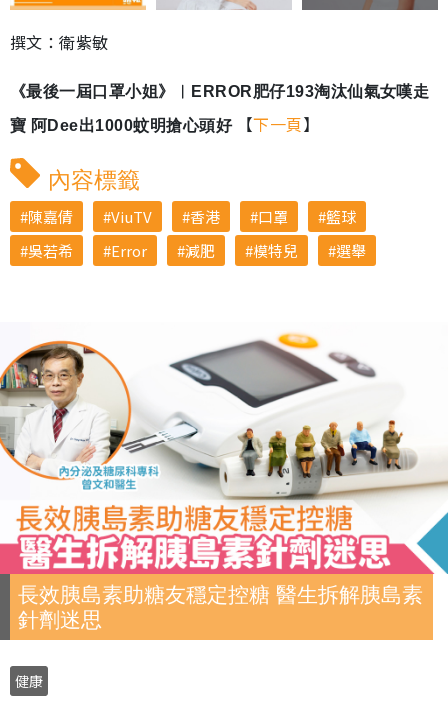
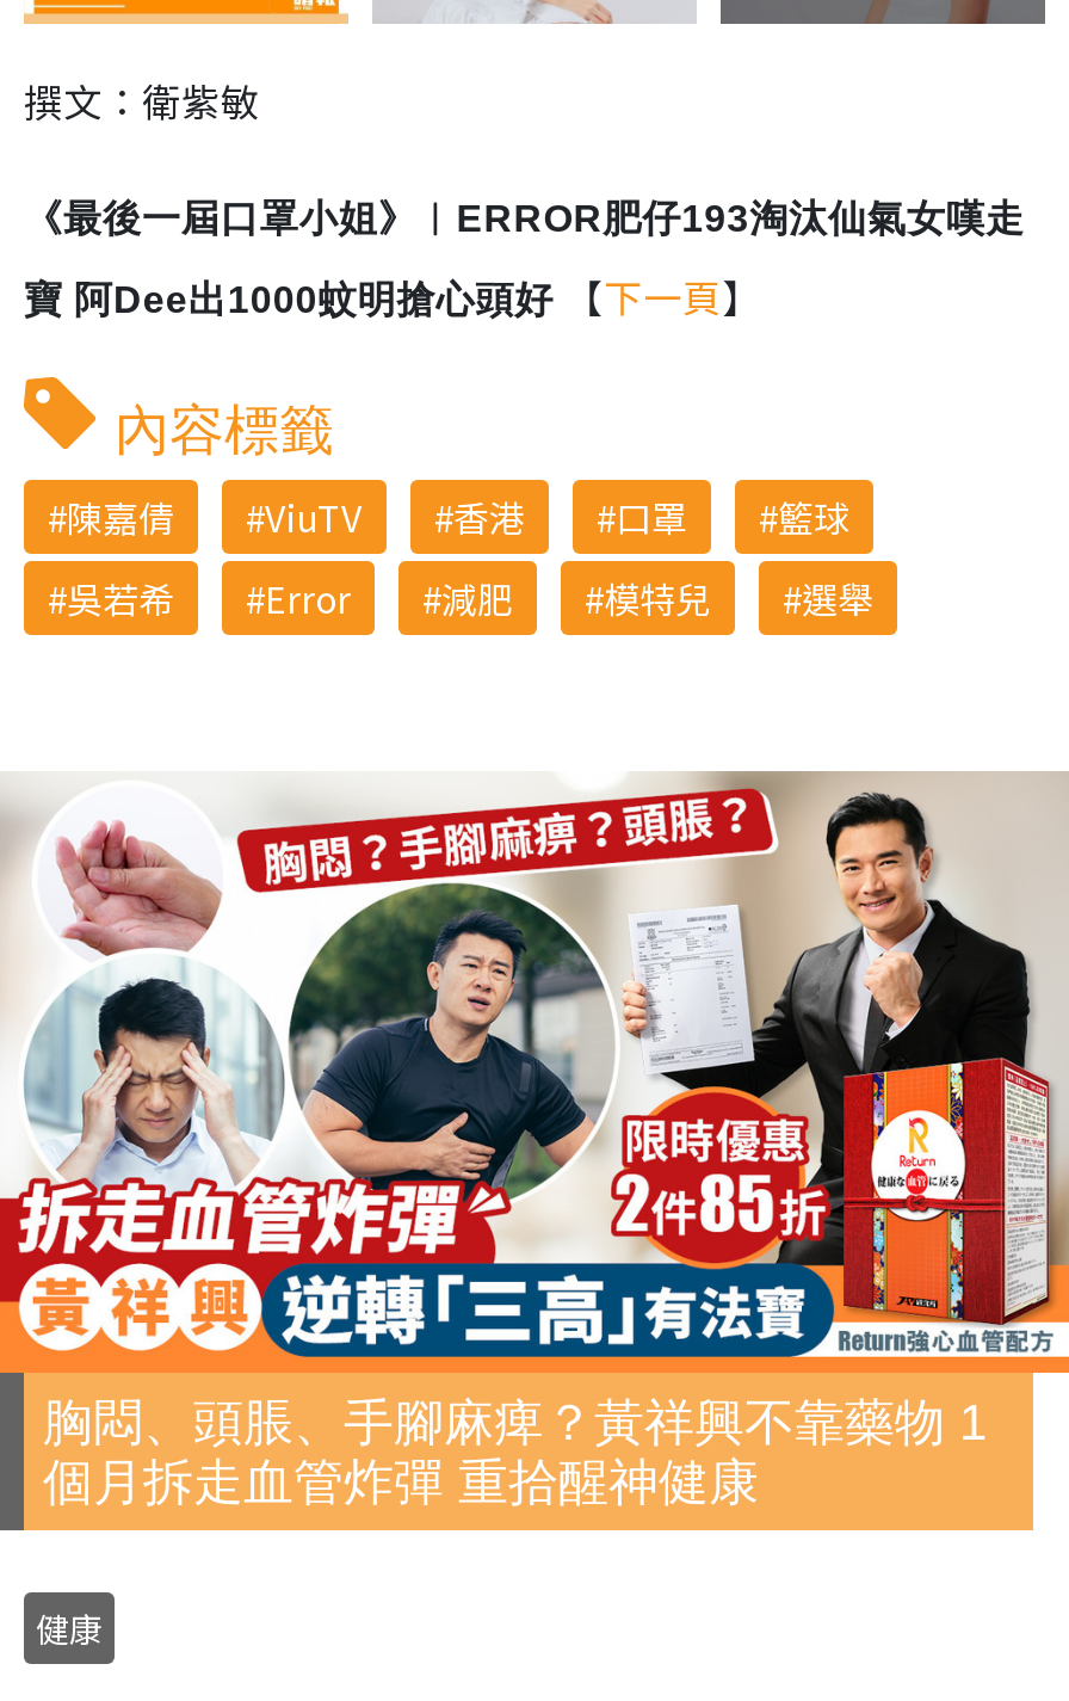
- [image]
- 長效胰島素助糖友穩定控糖 醫生拆解胰島素
- 針劑迷思
+ [image]
+ 胸悶、頭脹、手腳麻痺？黃祥興不靠藥物 1
+ 個月拆走血管炸彈 重拾醒神健康
